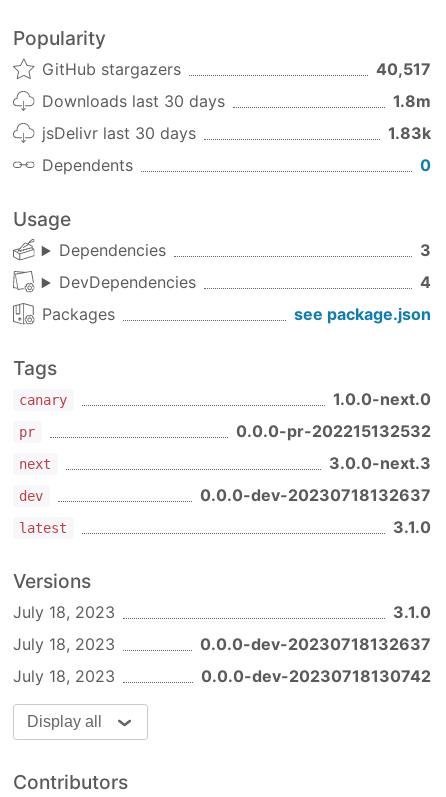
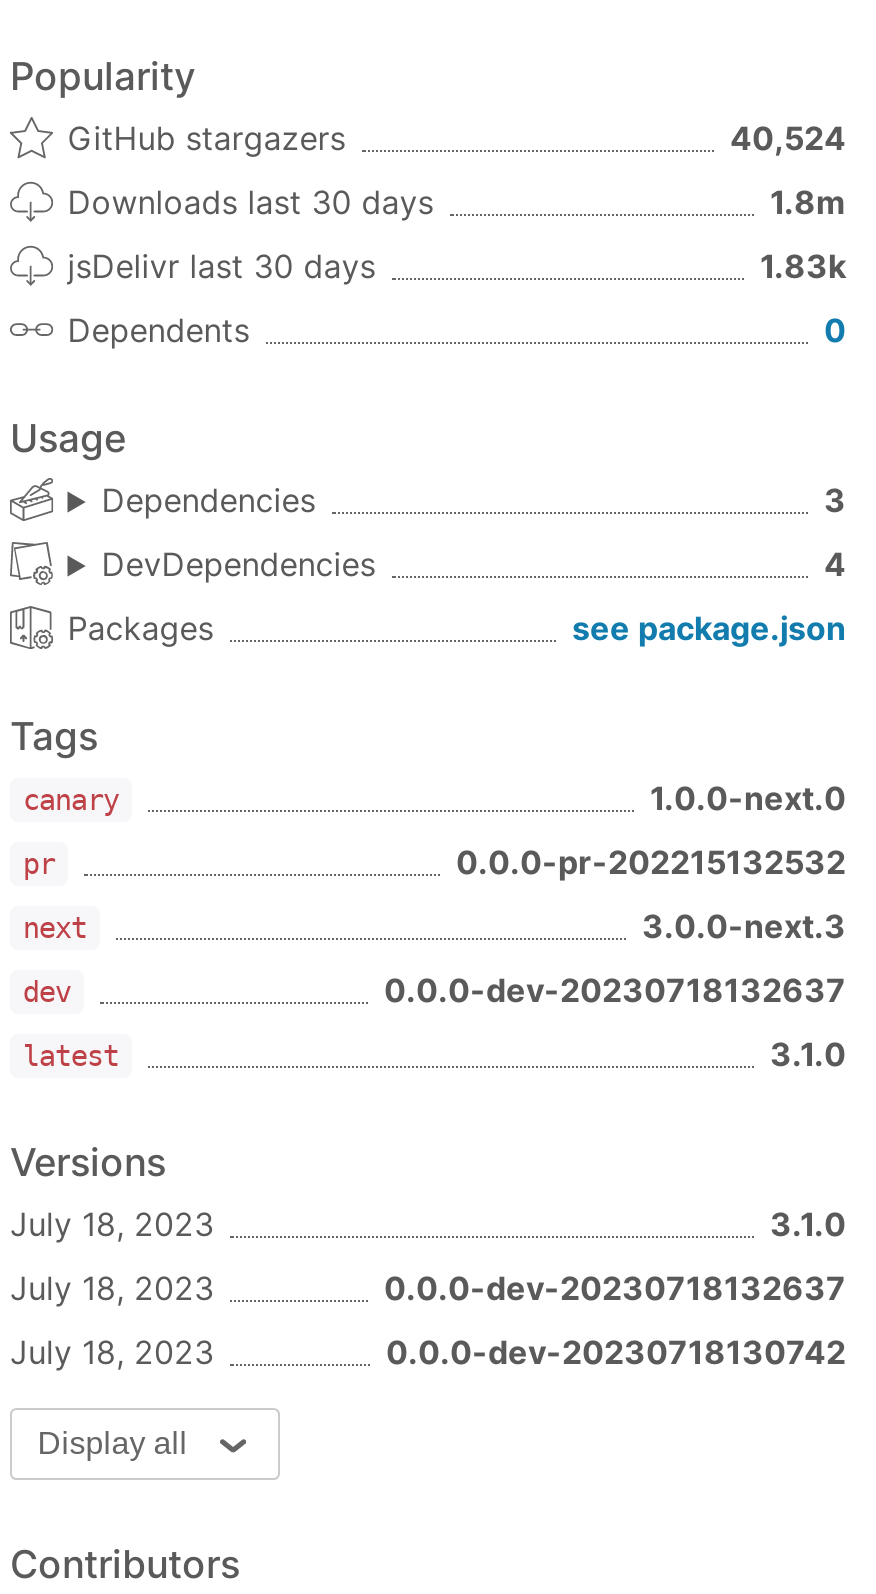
- 40,517
+ 40,524
